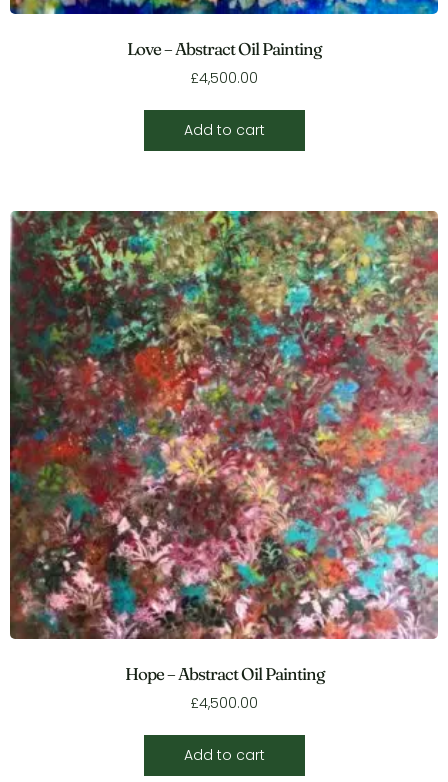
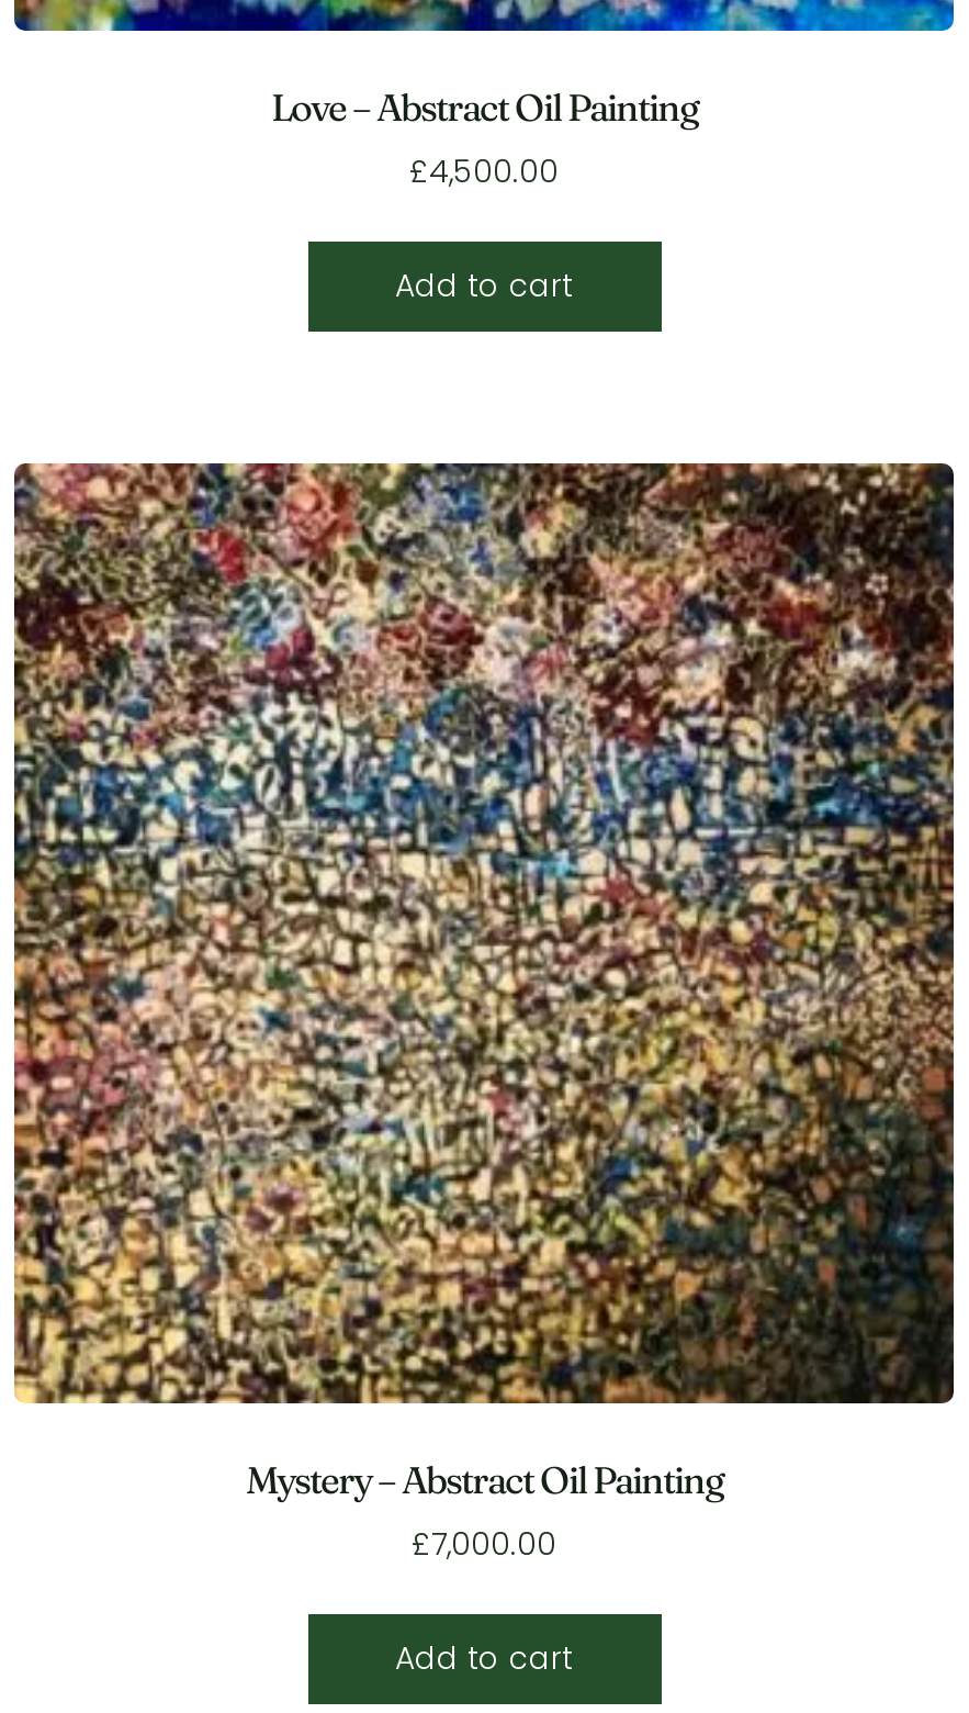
- [image]
- Hope – Abstract Oil Painting
+ [image]
+ Mystery – Abstract Oil Painting

- £4,500.00
+ £7,000.00
